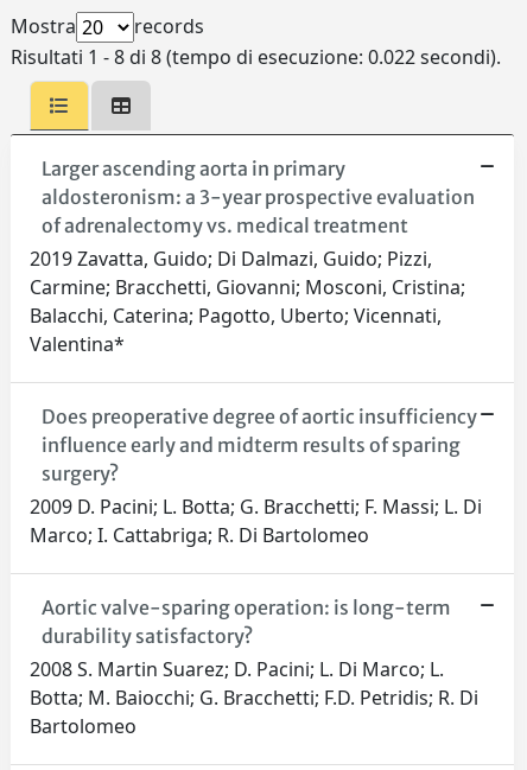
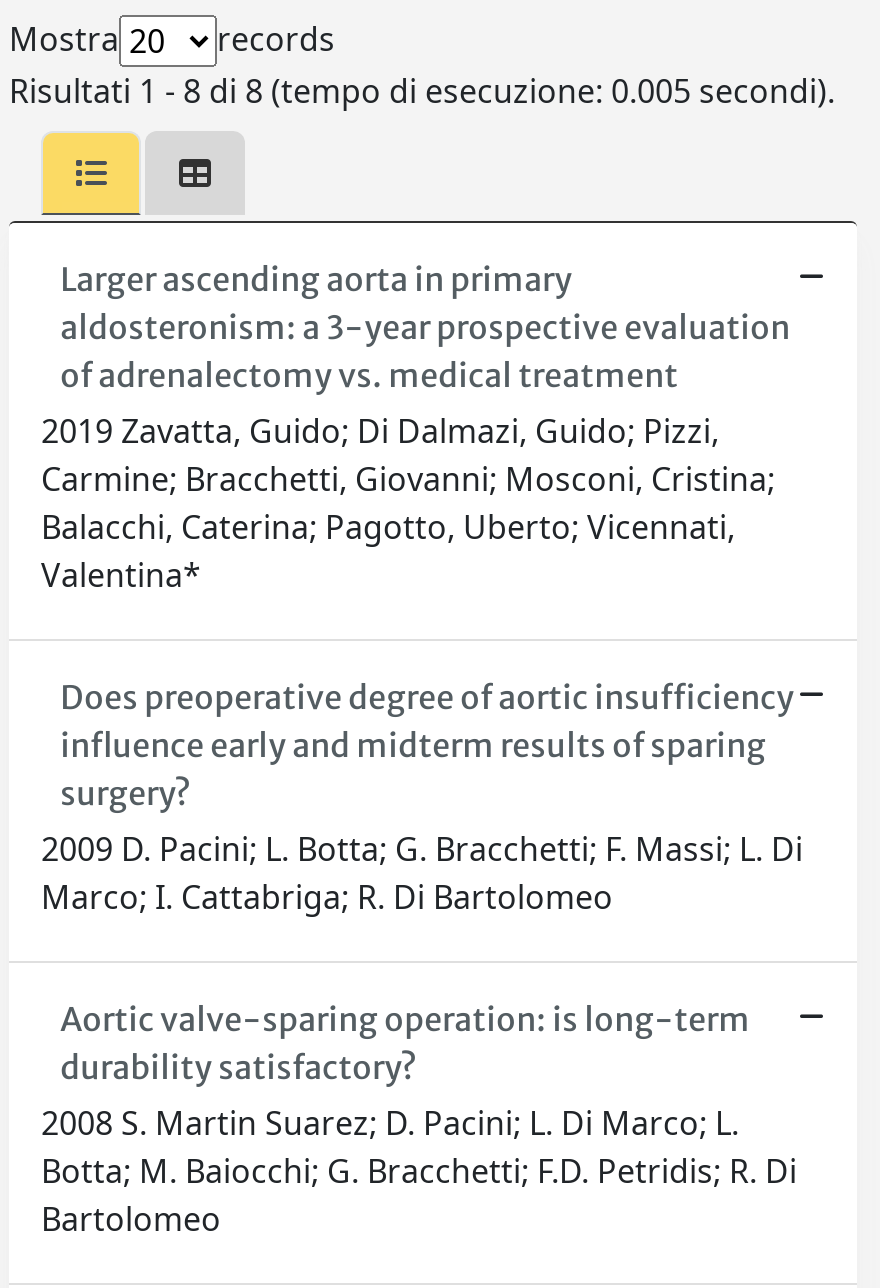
- Risultati 1 - 8 di 8 (tempo di esecuzione: 0.022 secondi).
+ Risultati 1 - 8 di 8 (tempo di esecuzione: 0.005 secondi).
